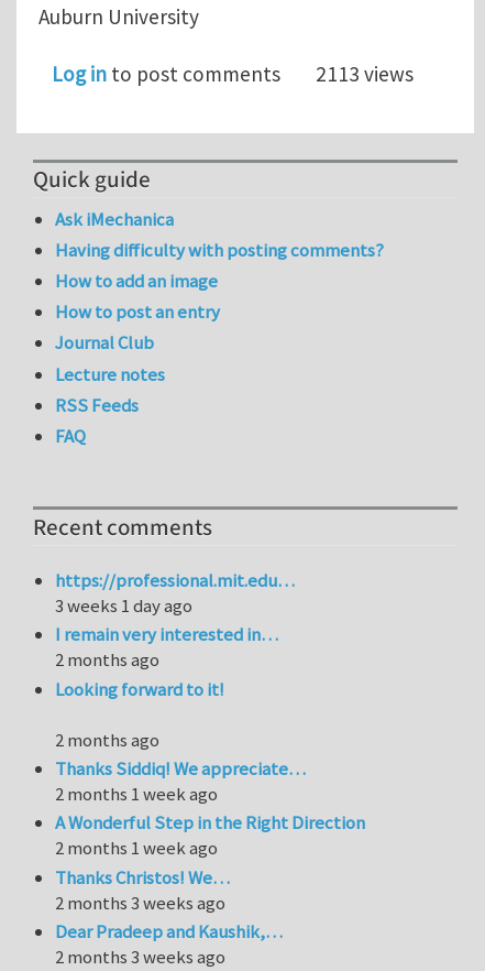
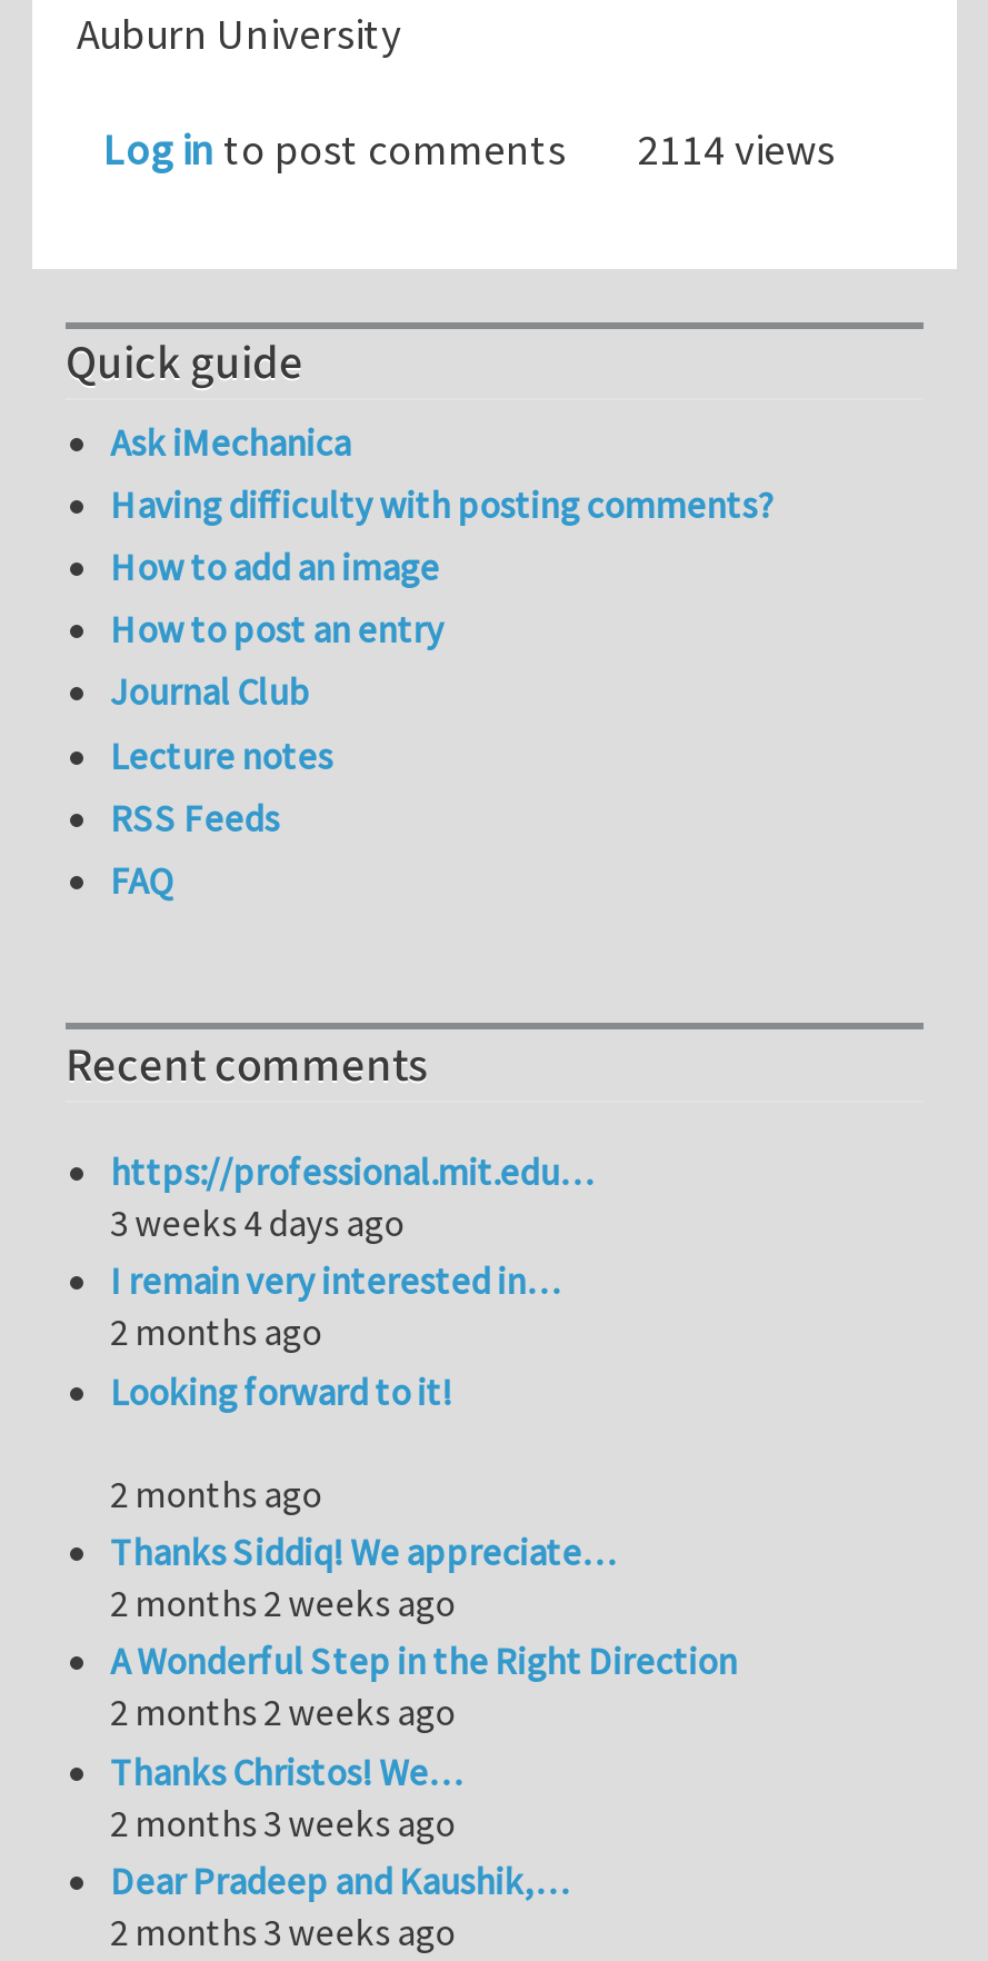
- Log in to post comments 2113 views
+ Log in to post comments 2114 views

- 3 weeks 1 day ago
+ 3 weeks 4 days ago

- 2 months 1 week ago
+ 2 months 2 weeks ago

- 2 months 1 week ago
+ 2 months 2 weeks ago
